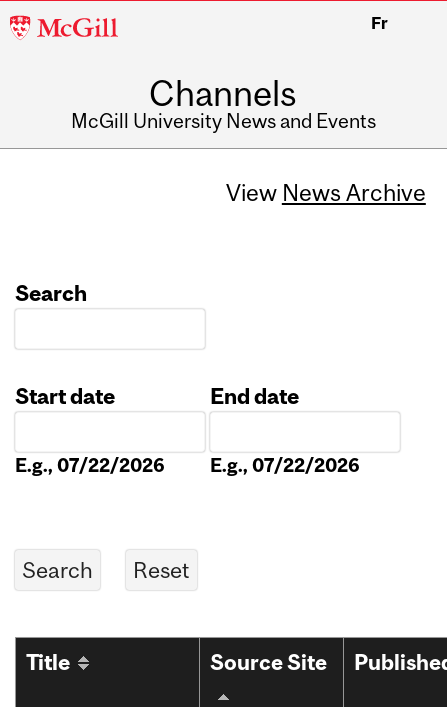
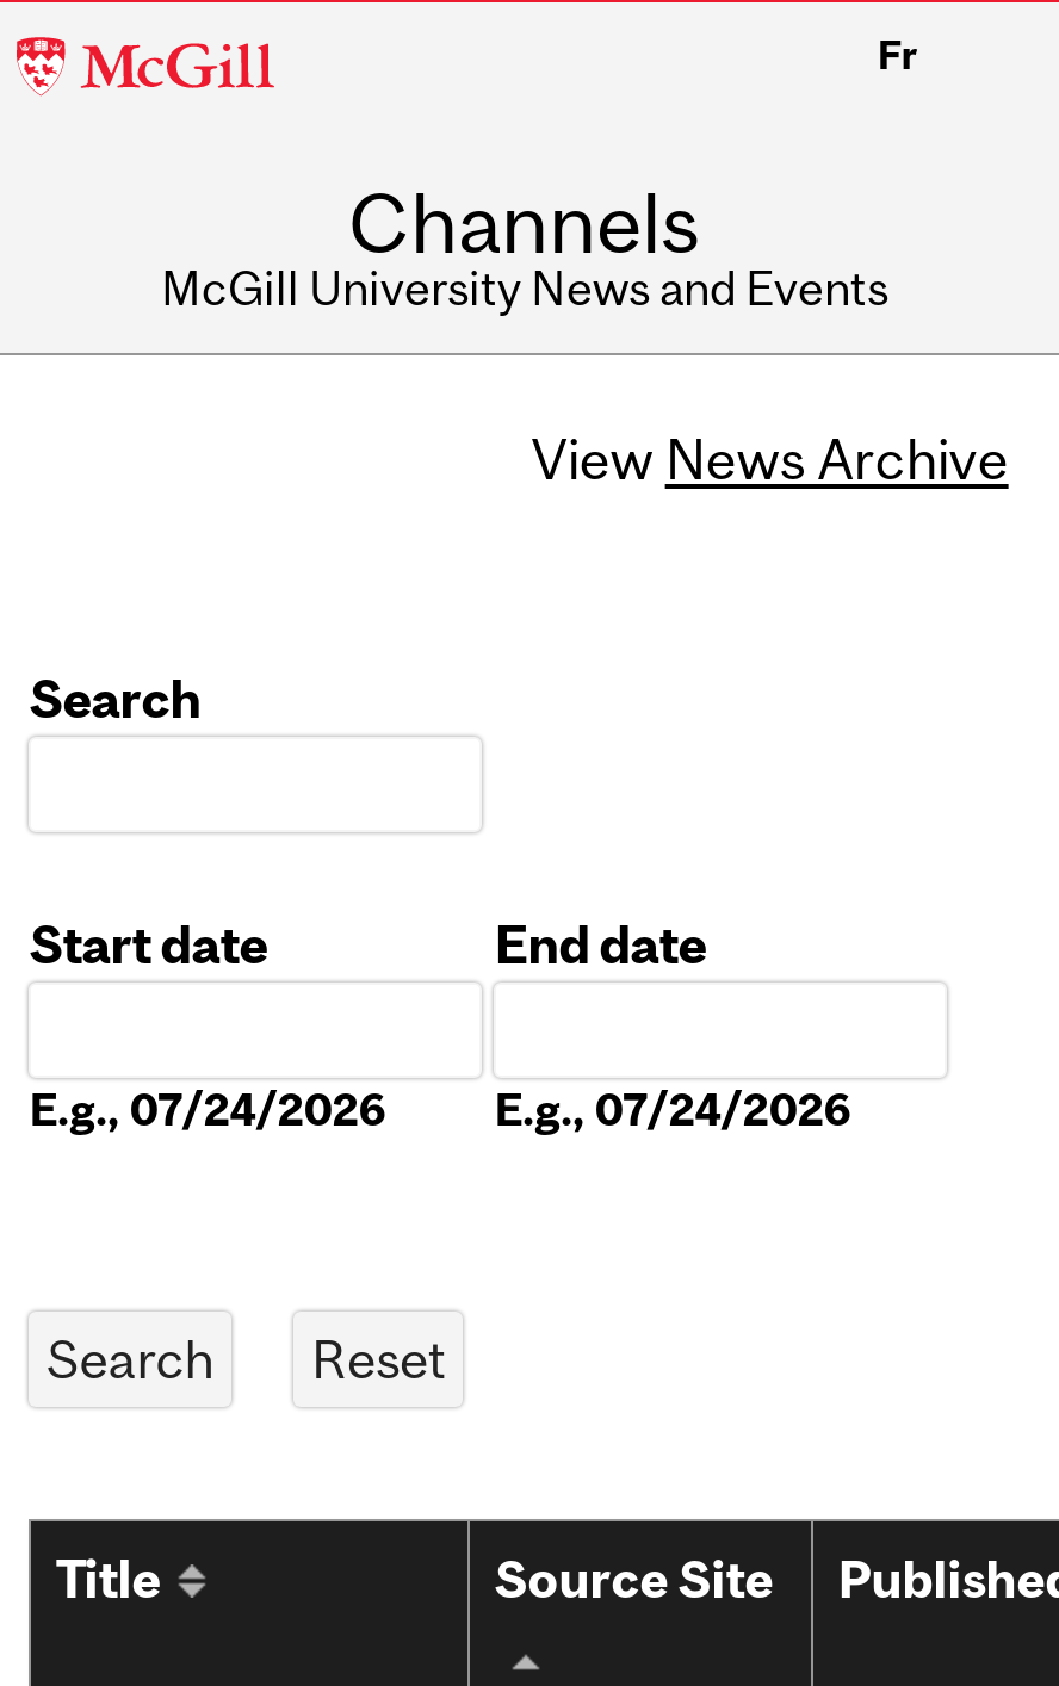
- E.g., 07/22/2026
+ E.g., 07/24/2026

- E.g., 07/22/2026
+ E.g., 07/24/2026
